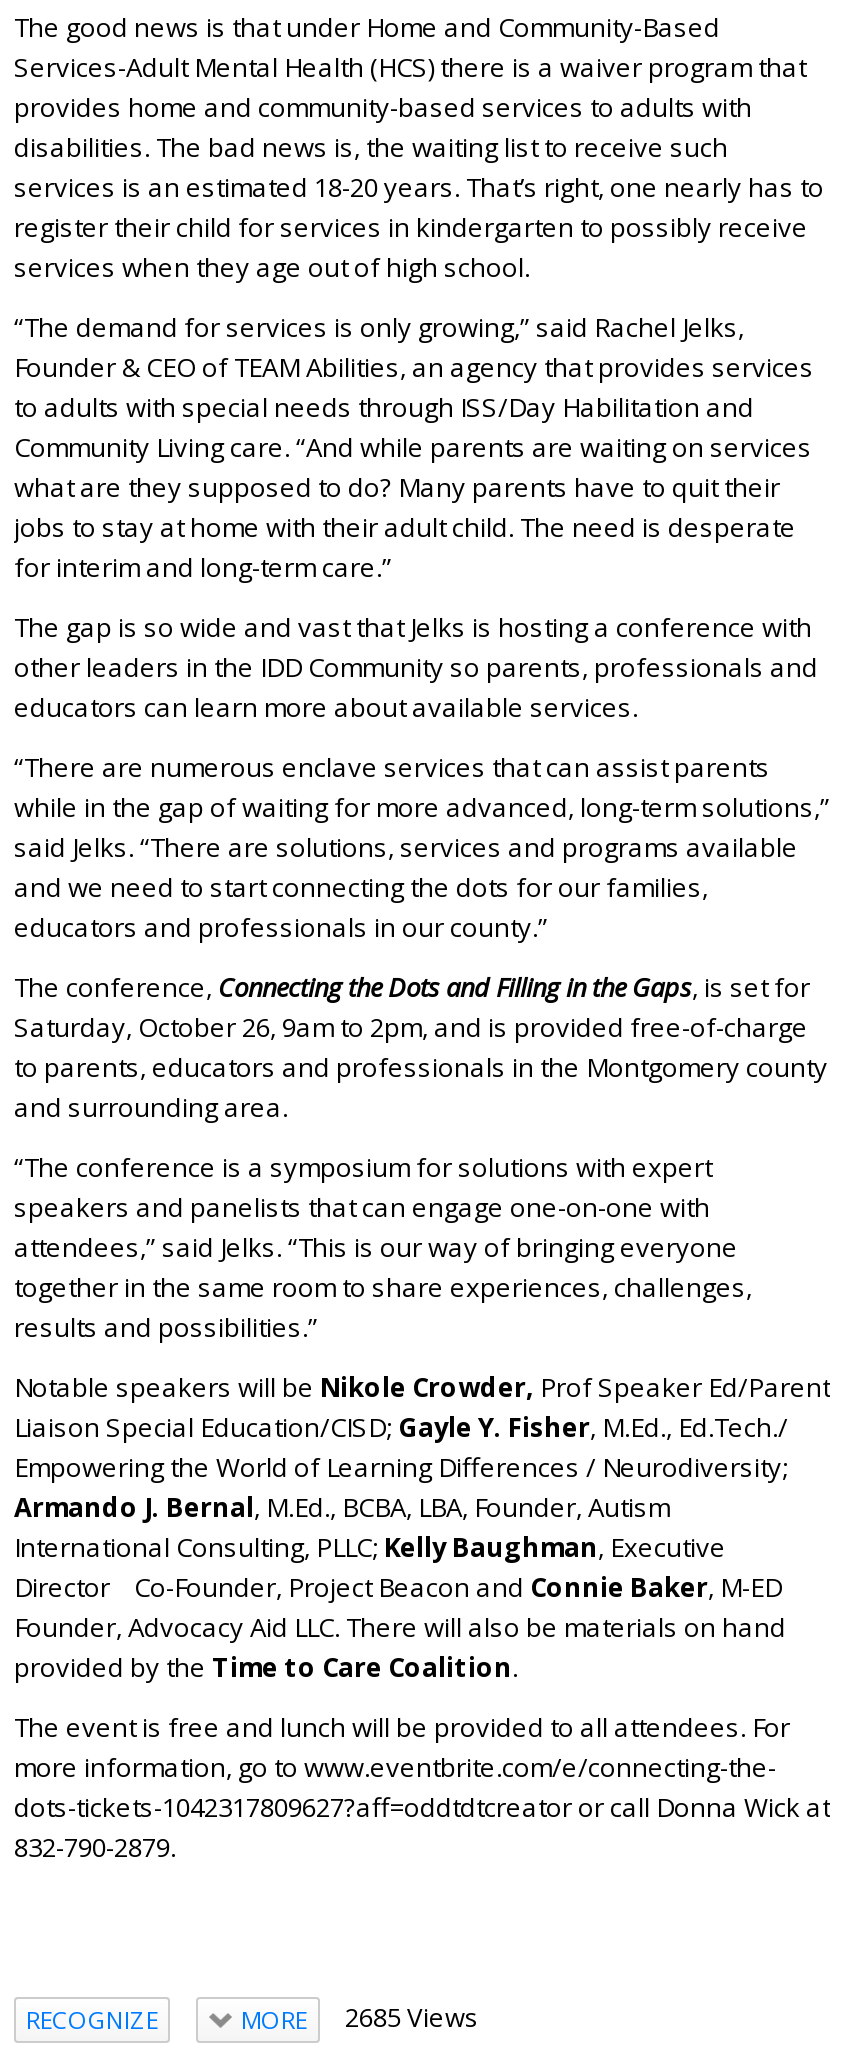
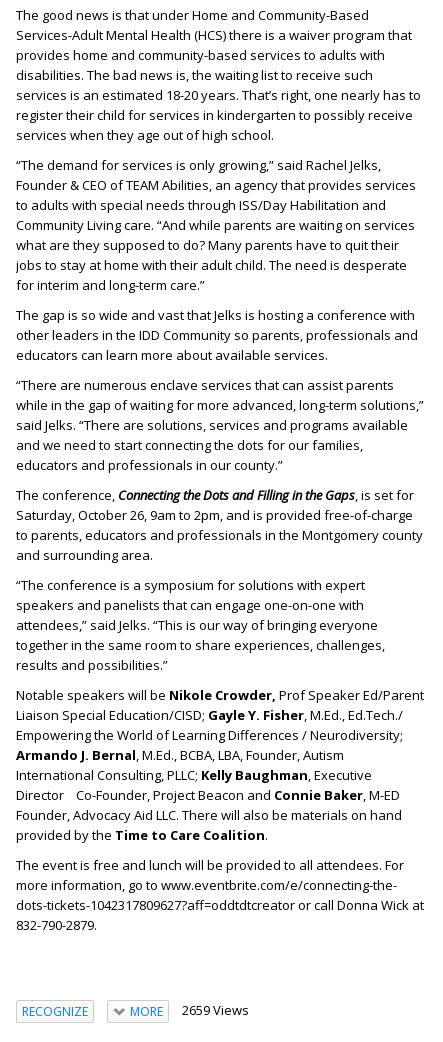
- MORE 2685 Views
+ MORE 2659 Views
